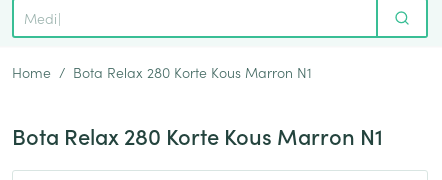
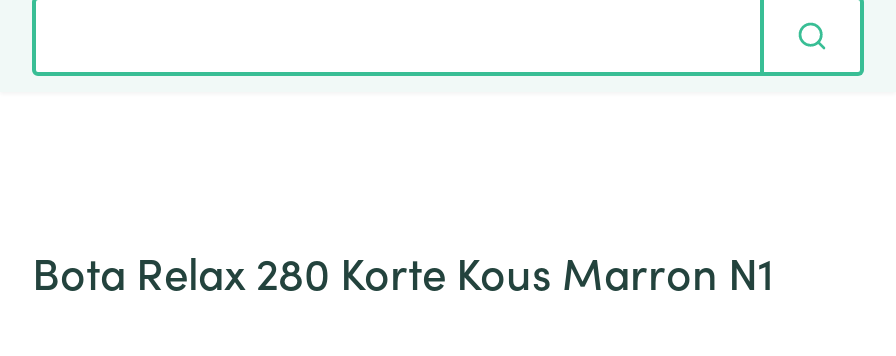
- Home / Bota Relax 280 Korte Kous Marron N1
